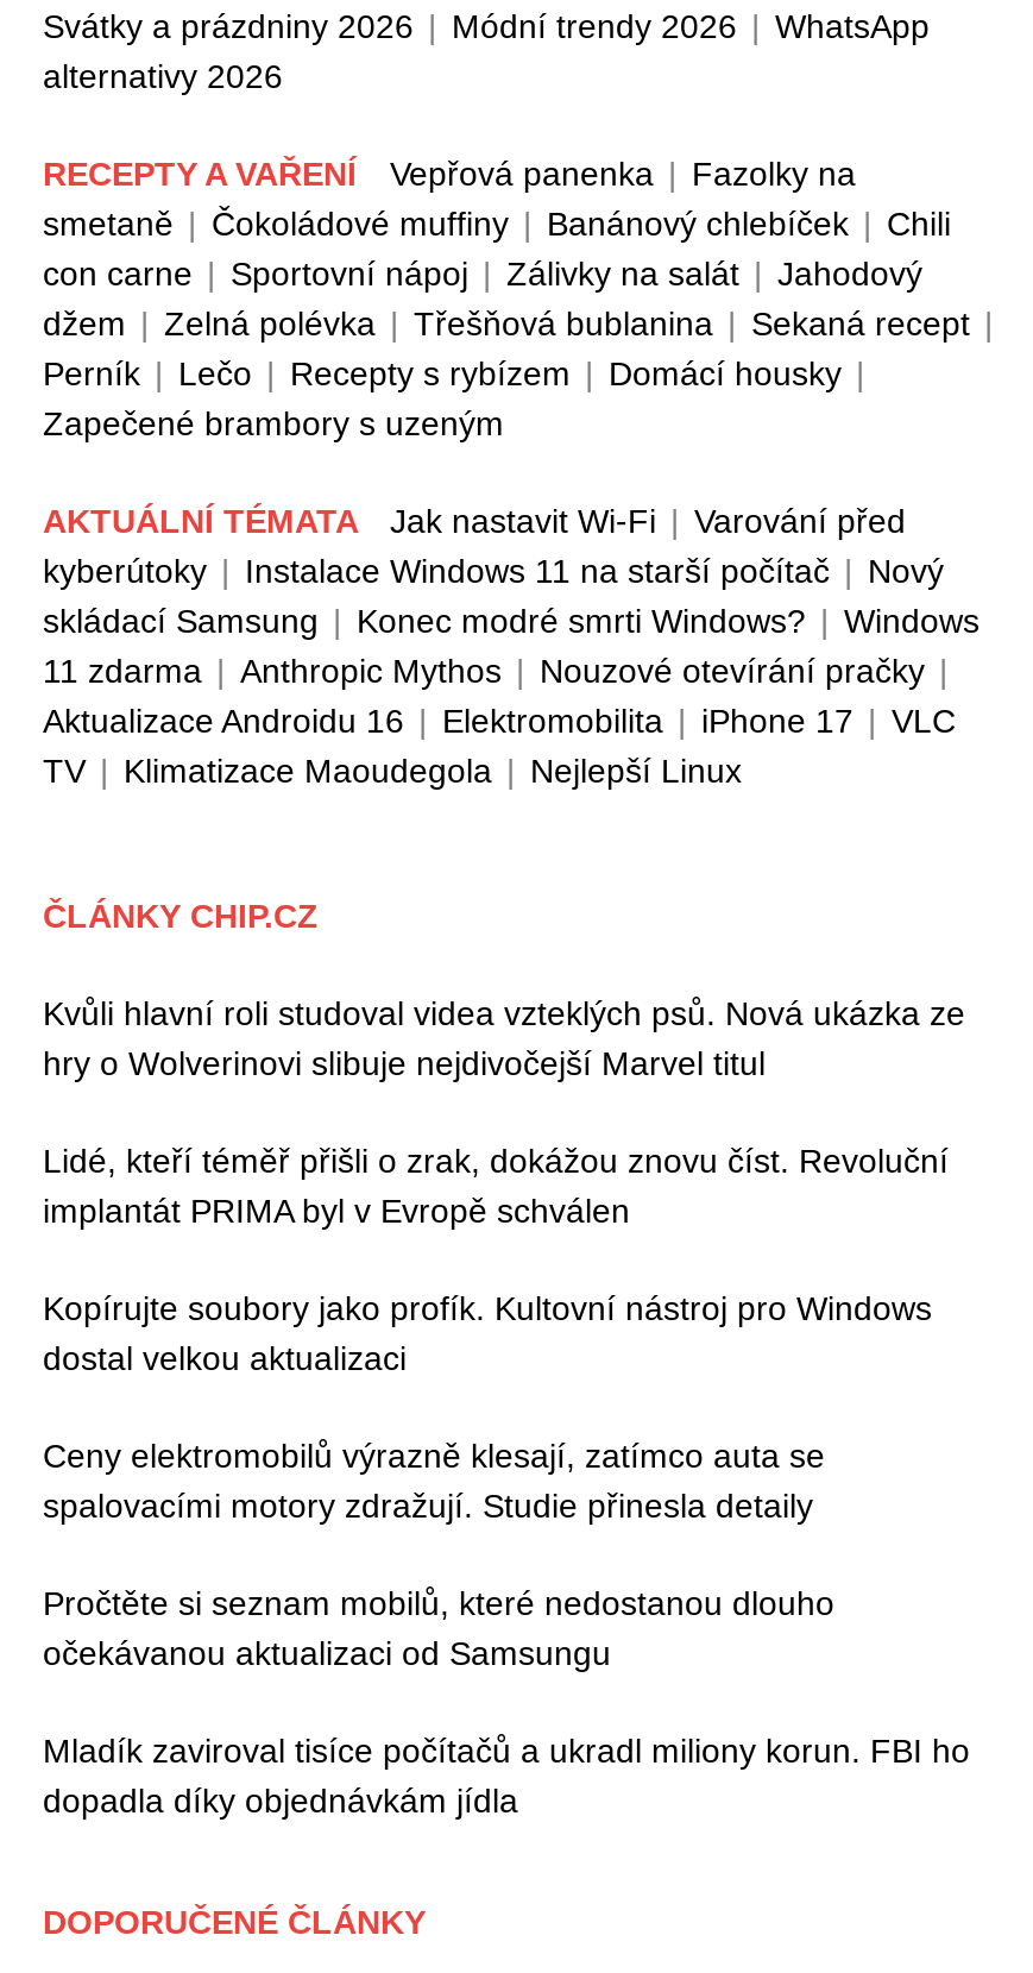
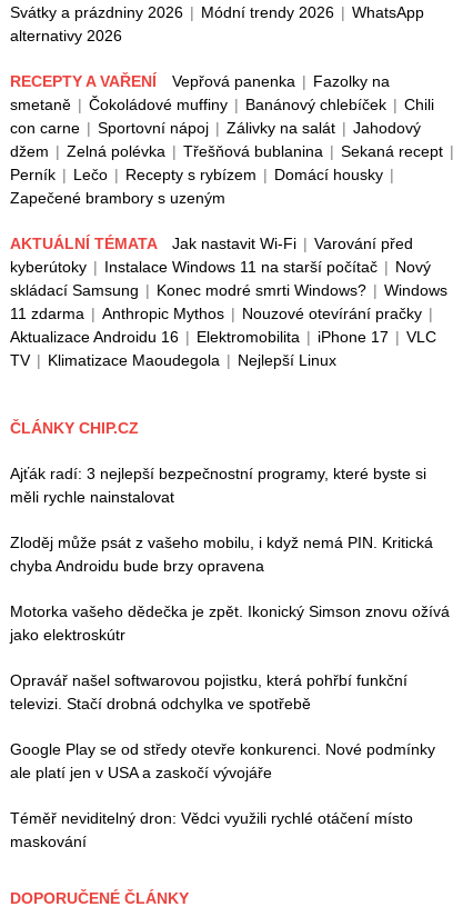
- Kvůli hlavní roli studoval videa vzteklých psů. Nová ukázka ze
- hry o Wolverinovi slibuje nejdivočejší Marvel titul
+ Ajťák radí: 3 nejlepší bezpečnostní programy, které byste si
+ měli rychle nainstalovat

- Lidé, kteří téměř přišli o zrak, dokážou znovu číst. Revoluční
- implantát PRIMA byl v Evropě schválen
+ Zloděj může psát z vašeho mobilu, i když nemá PIN. Kritická
+ chyba Androidu bude brzy opravena

- Kopírujte soubory jako profík. Kultovní nástroj pro Windows
- dostal velkou aktualizaci
+ Motorka vašeho dědečka je zpět. Ikonický Simson znovu ožívá
+ jako elektroskútr

- Ceny elektromobilů výrazně klesají, zatímco auta se
- spalovacími motory zdražují. Studie přinesla detaily
+ Opravář našel softwarovou pojistku, která pohřbí funkční
+ televizi. Stačí drobná odchylka ve spotřebě

- Pročtěte si seznam mobilů, které nedostanou dlouho
- očekávanou aktualizaci od Samsungu
+ Google Play se od středy otevře konkurenci. Nové podmínky
+ ale platí jen v USA a zaskočí vývojáře

- Mladík zaviroval tisíce počítačů a ukradl miliony korun. FBI ho
- dopadla díky objednávkám jídla
+ Téměř neviditelný dron: Vědci využili rychlé otáčení místo
+ maskování
